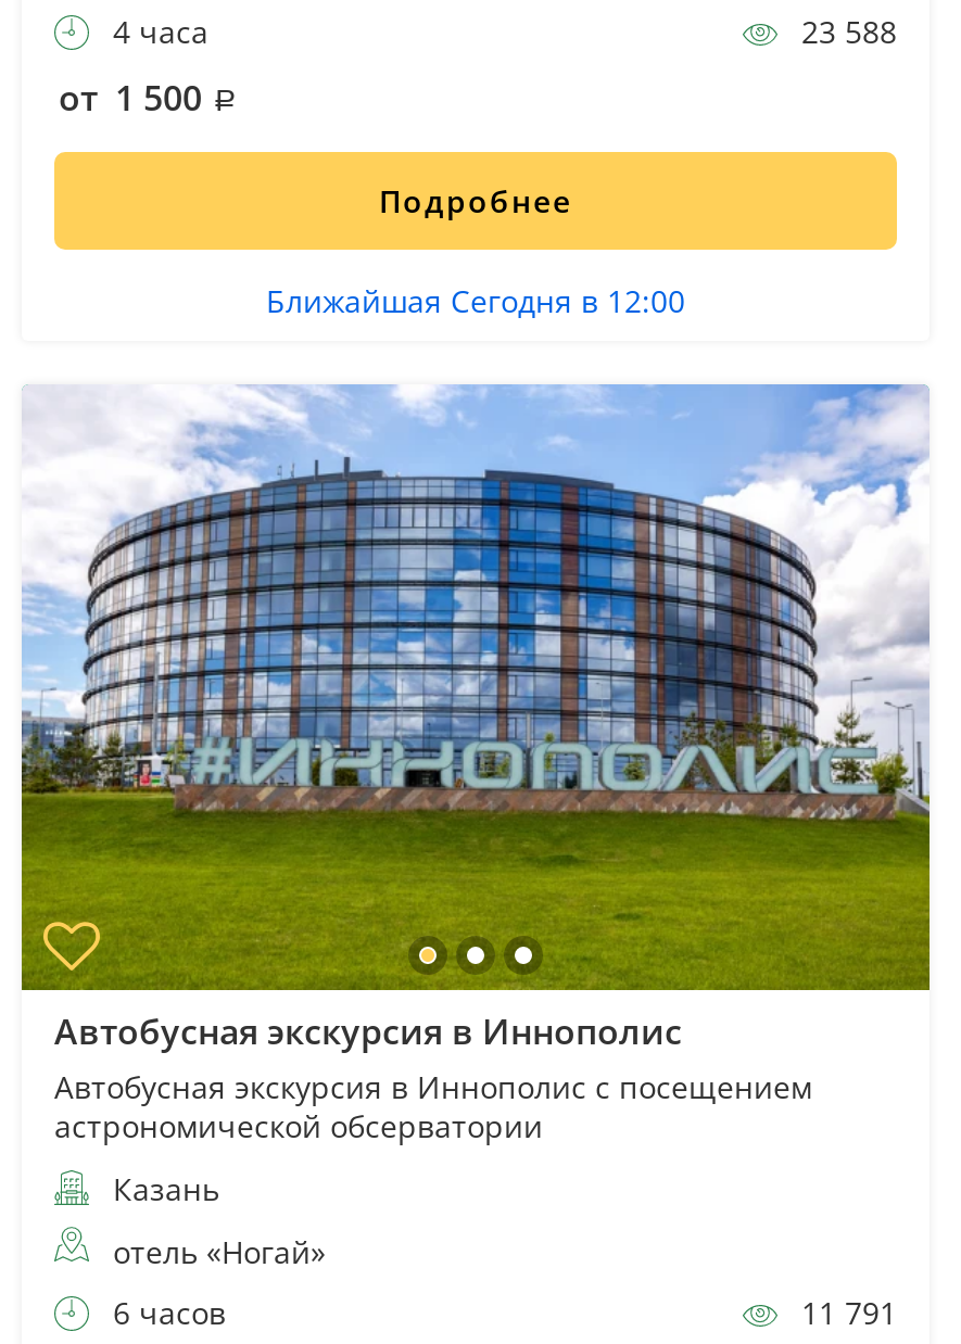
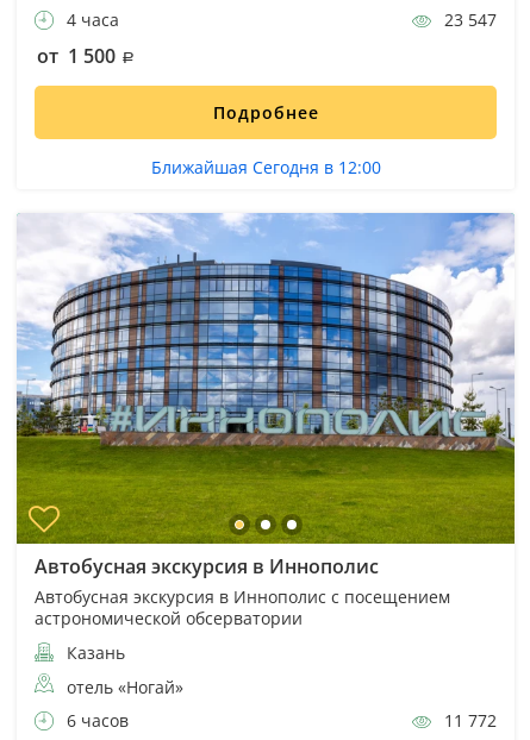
- 23 588
+ 23 547

- 11 791
+ 11 772
